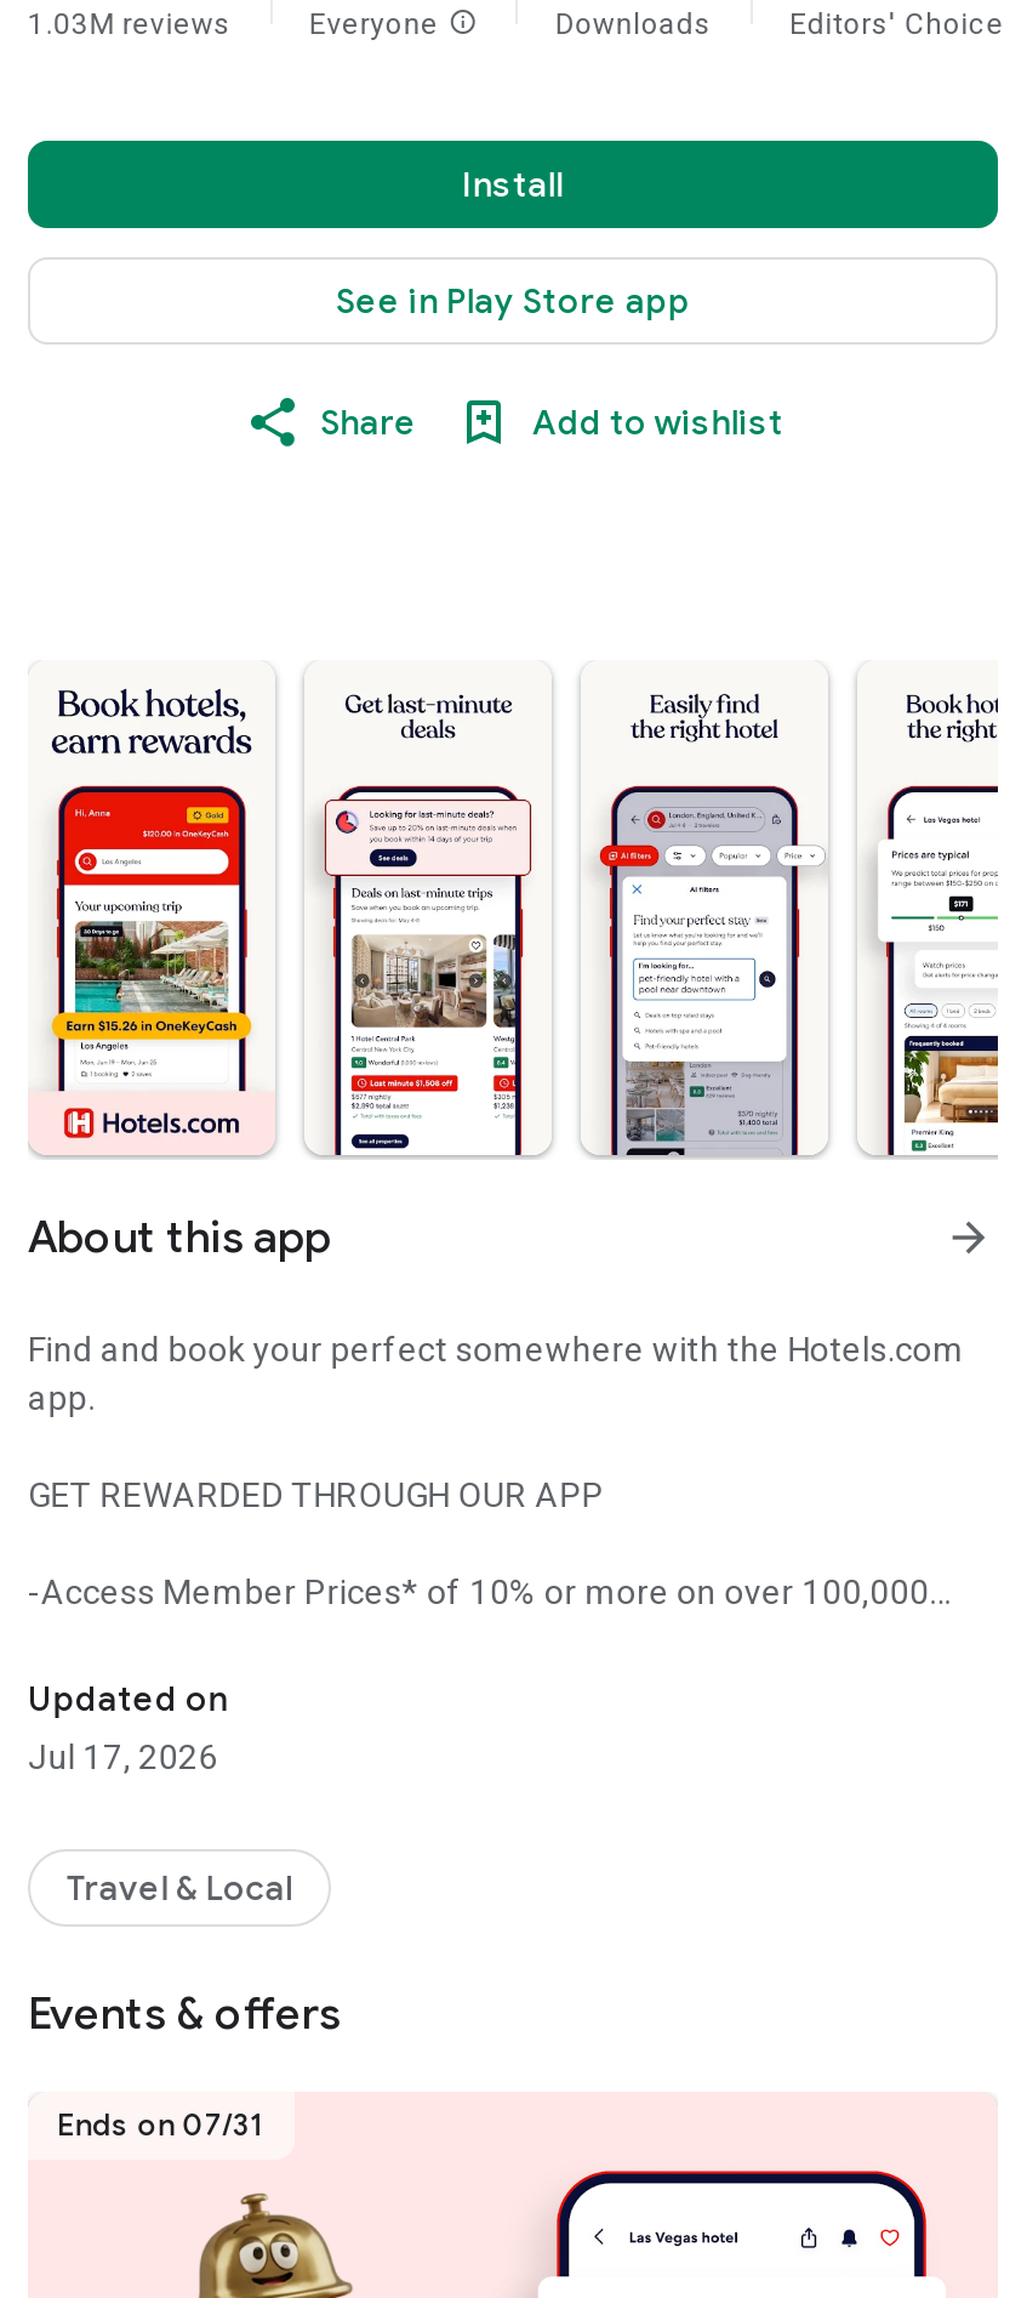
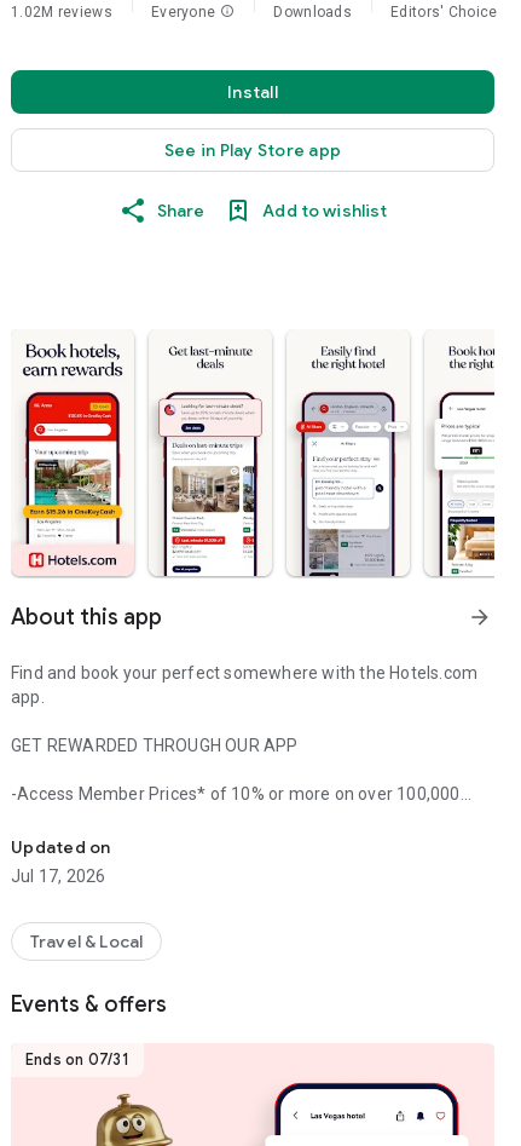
- 1.03M reviews
+ 1.02M reviews
